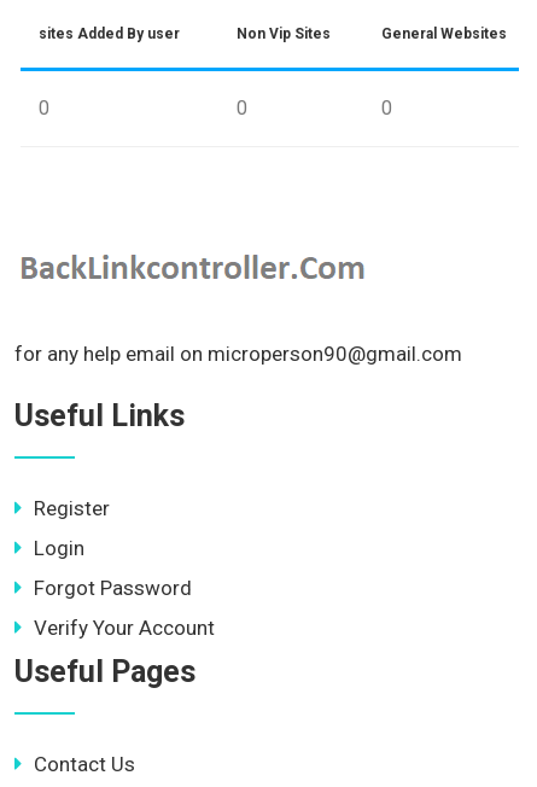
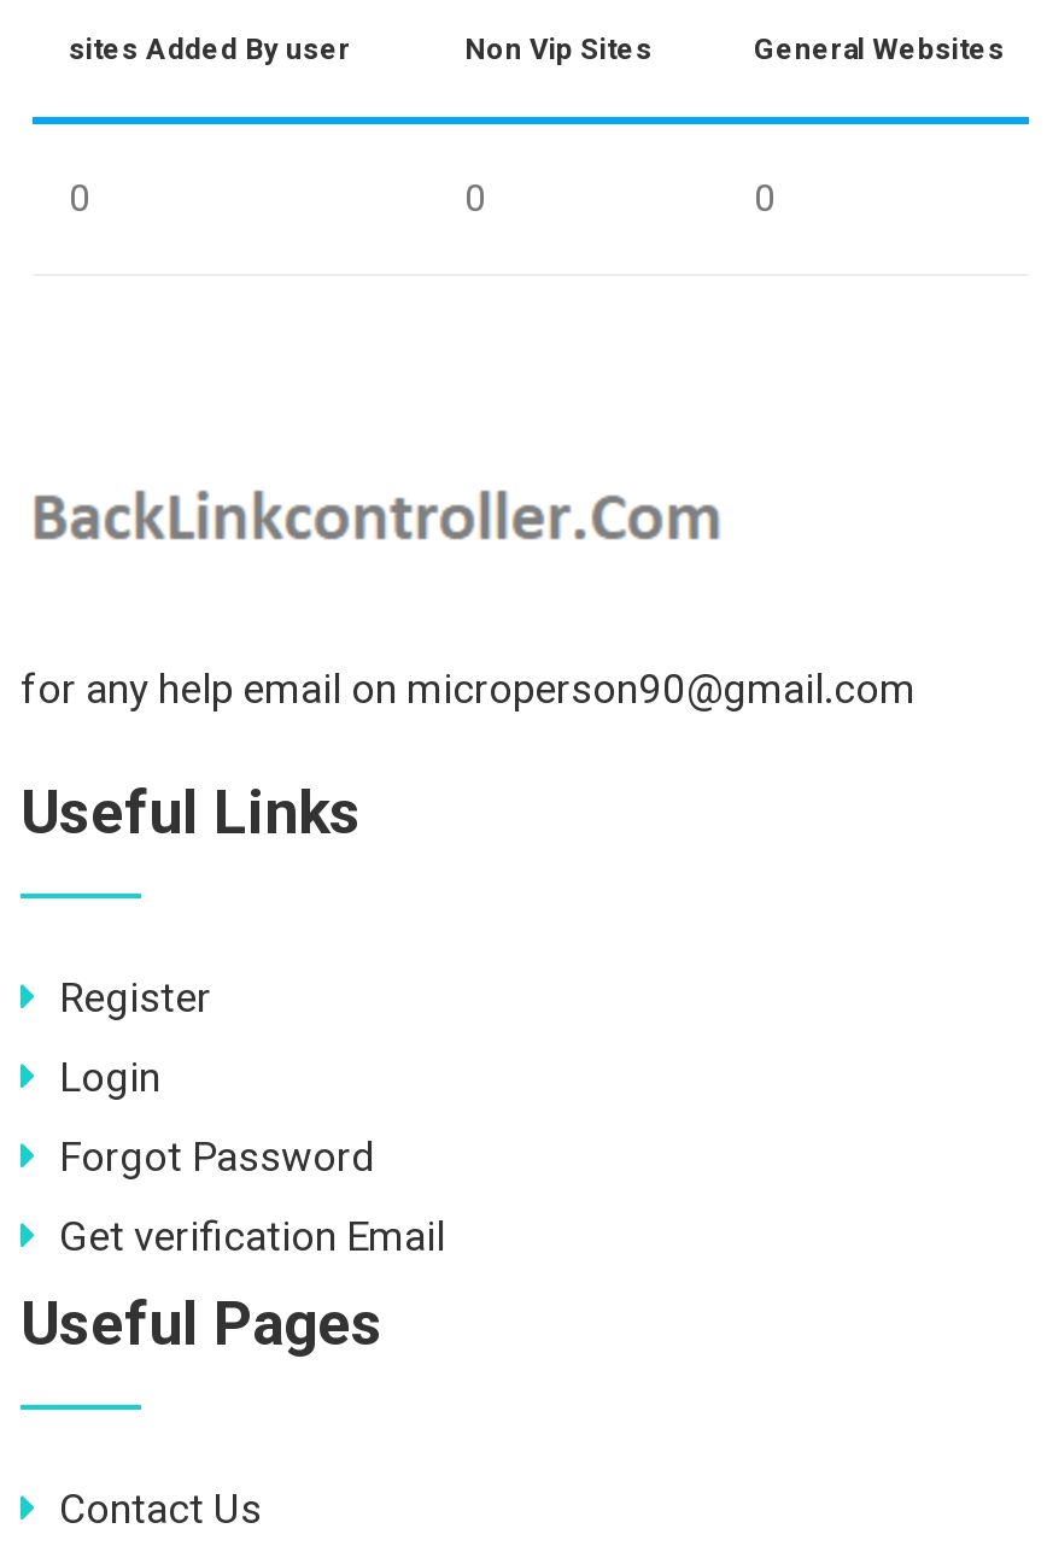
- Verify Your Account
+ Get verification Email
